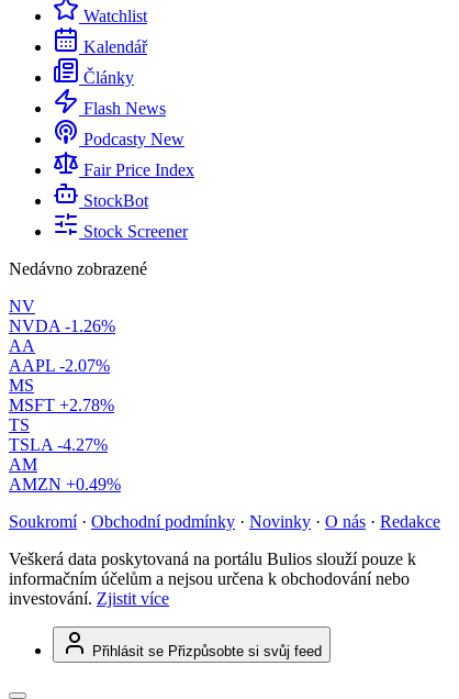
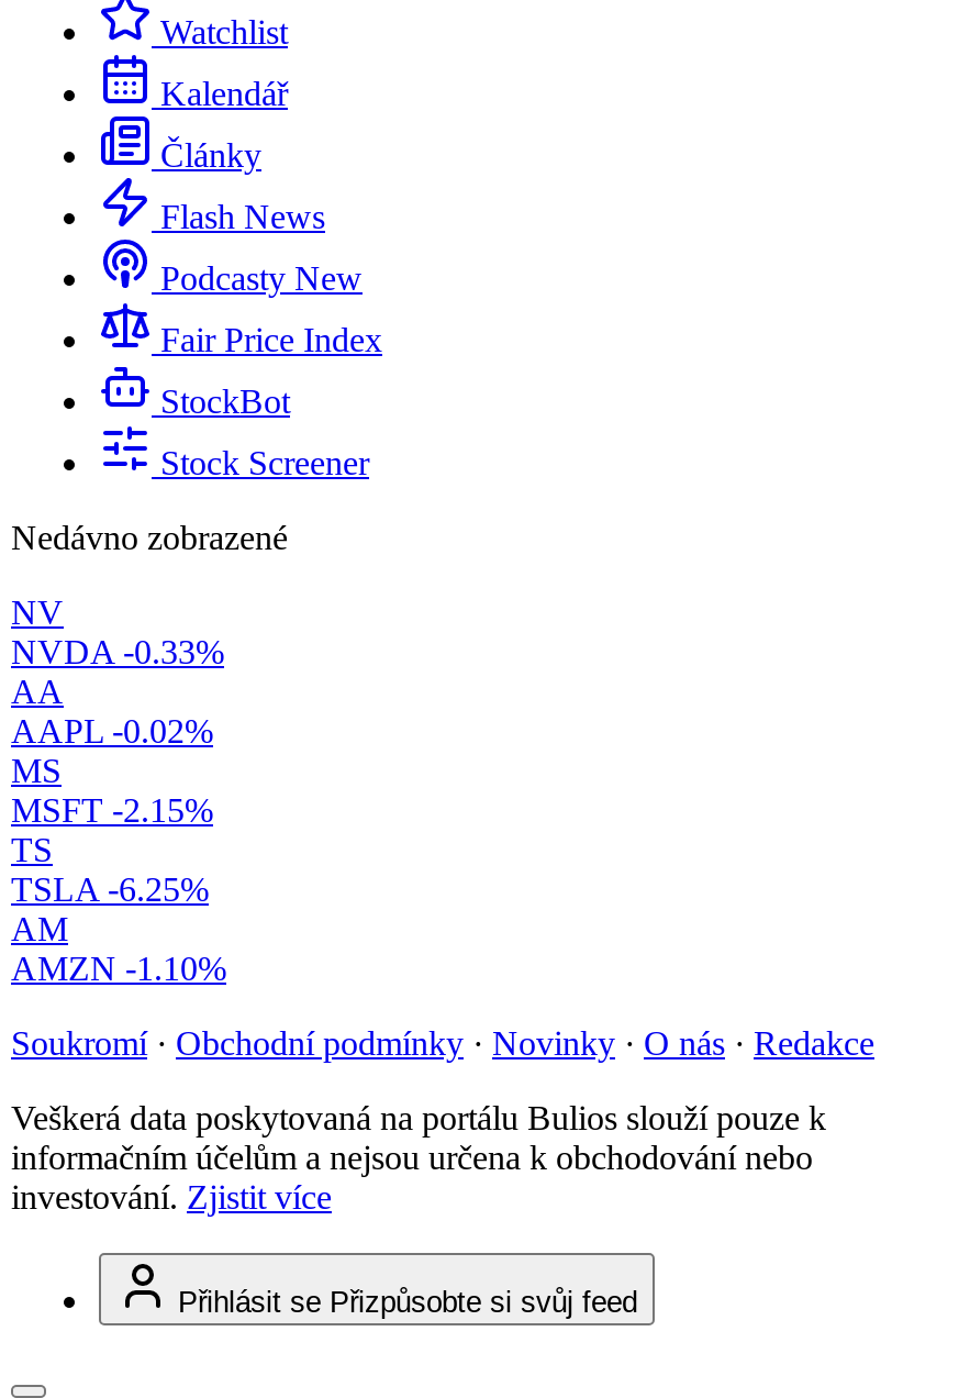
- NVDA -1.26%
+ NVDA -0.33%

- AAPL -2.07%
+ AAPL -0.02%

- MSFT +2.78%
+ MSFT -2.15%

- TSLA -4.27%
+ TSLA -6.25%

- AMZN +0.49%
+ AMZN -1.10%
